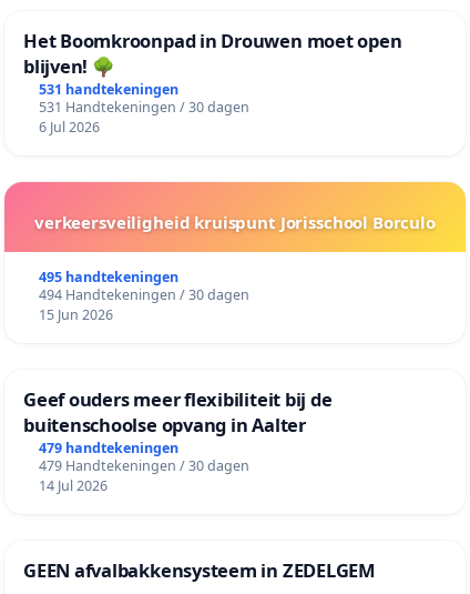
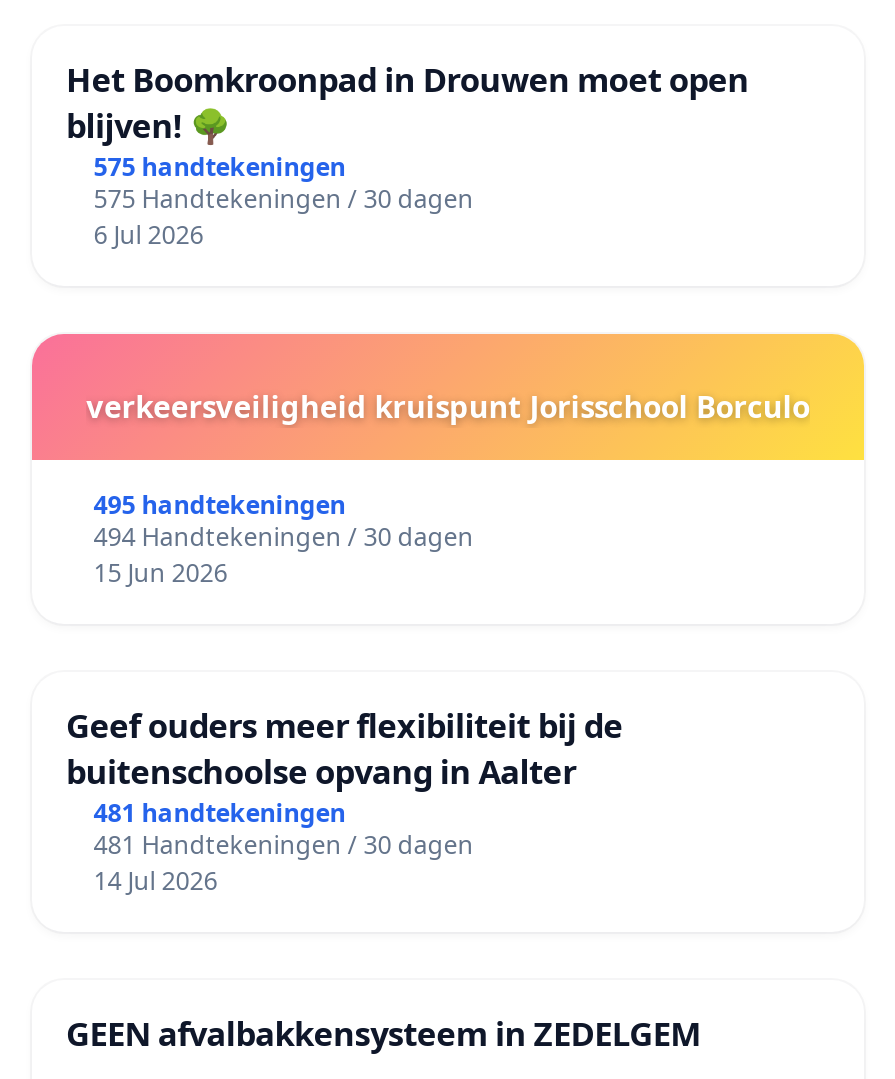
- 531 handtekeningen
+ 575 handtekeningen

- 531 Handtekeningen / 30 dagen
+ 575 Handtekeningen / 30 dagen

- 479 handtekeningen
+ 481 handtekeningen

- 479 Handtekeningen / 30 dagen
+ 481 Handtekeningen / 30 dagen
